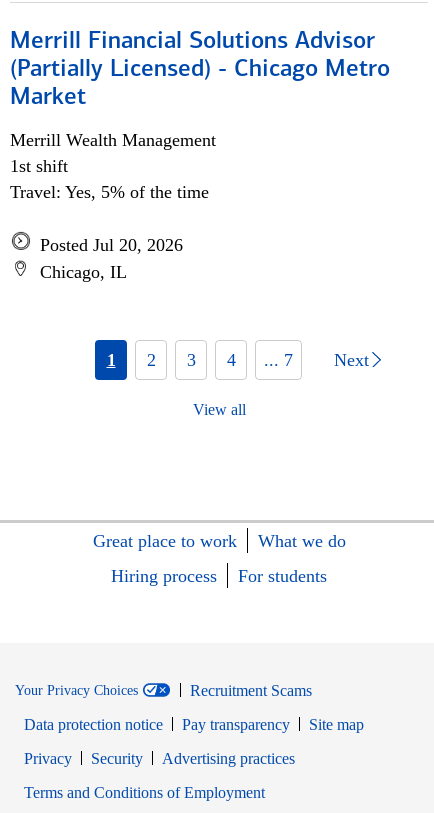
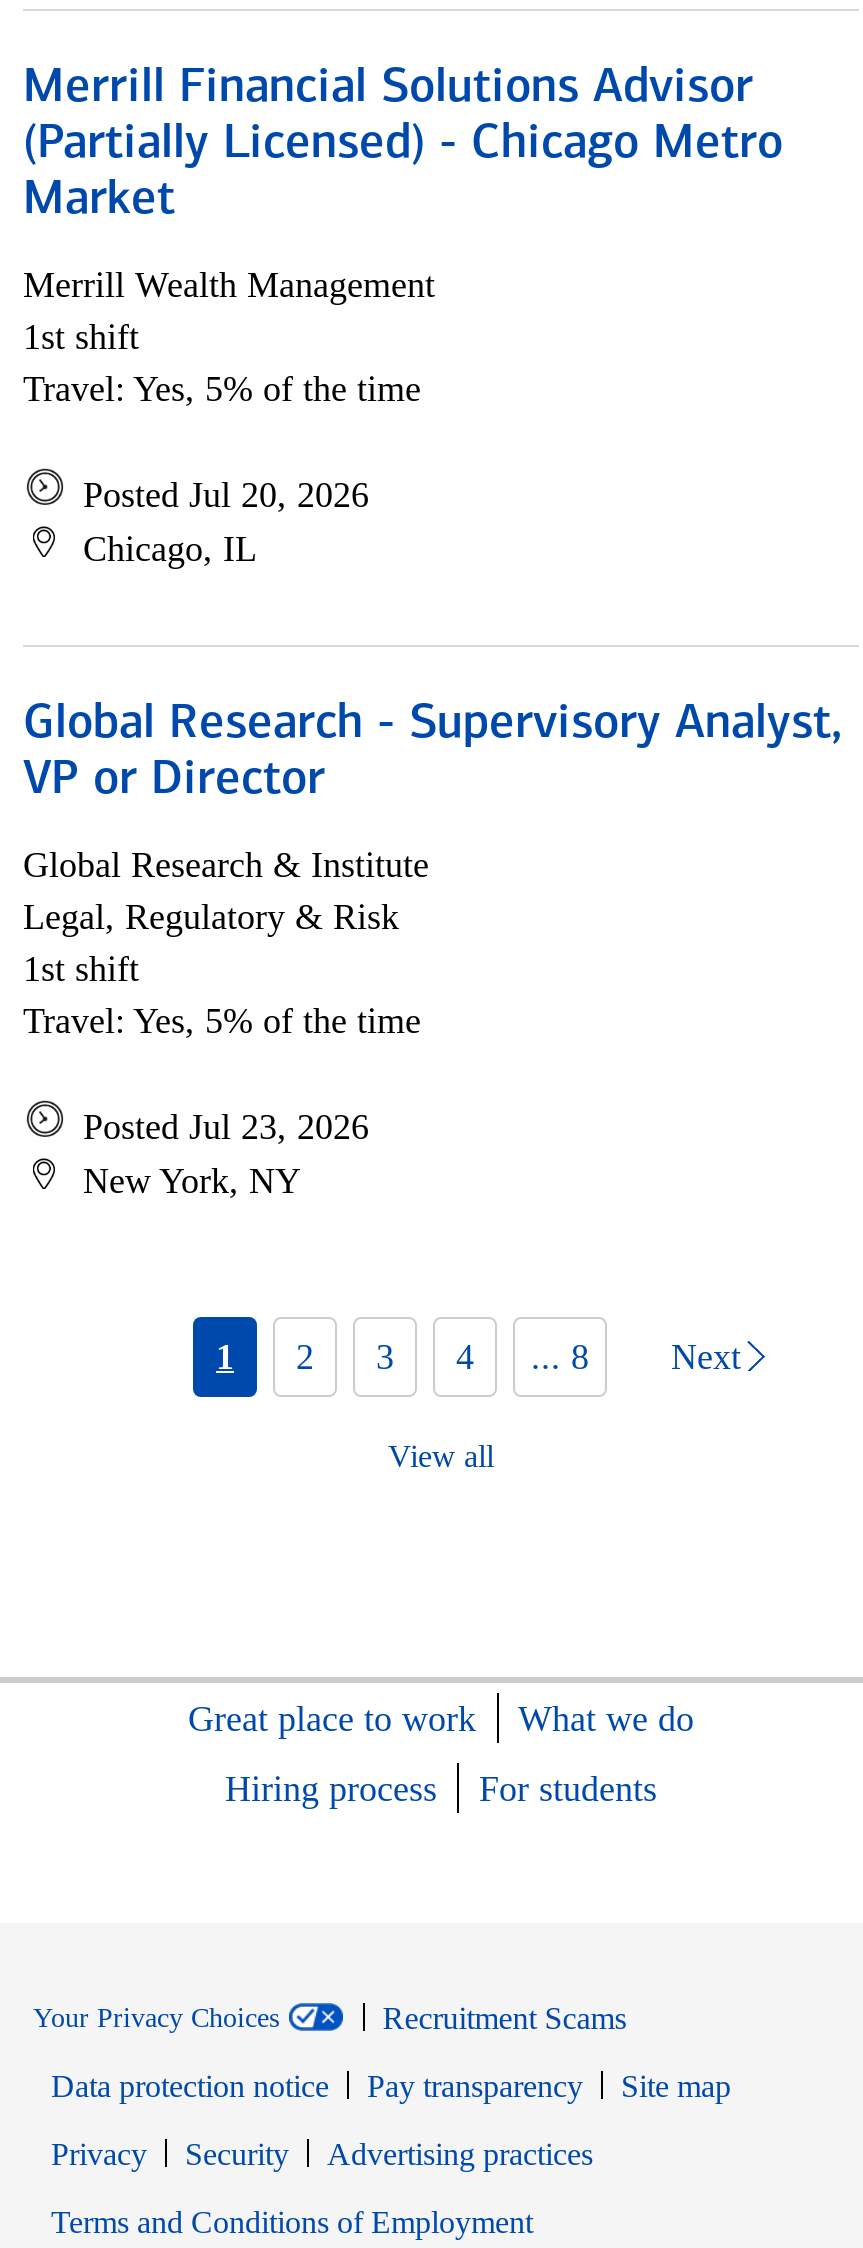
+ Global Research - Supervisory Analyst,
+ VP or Director
+ Global Research & Institute
+ Legal, Regulatory & Risk
+ 1st shift
+ Travel: Yes, 5% of the time
+ Posted Jul 23, 2026
+ New York, NY

- 1 2 3 4 ... 7
+ 1 2 3 4 ... 8
